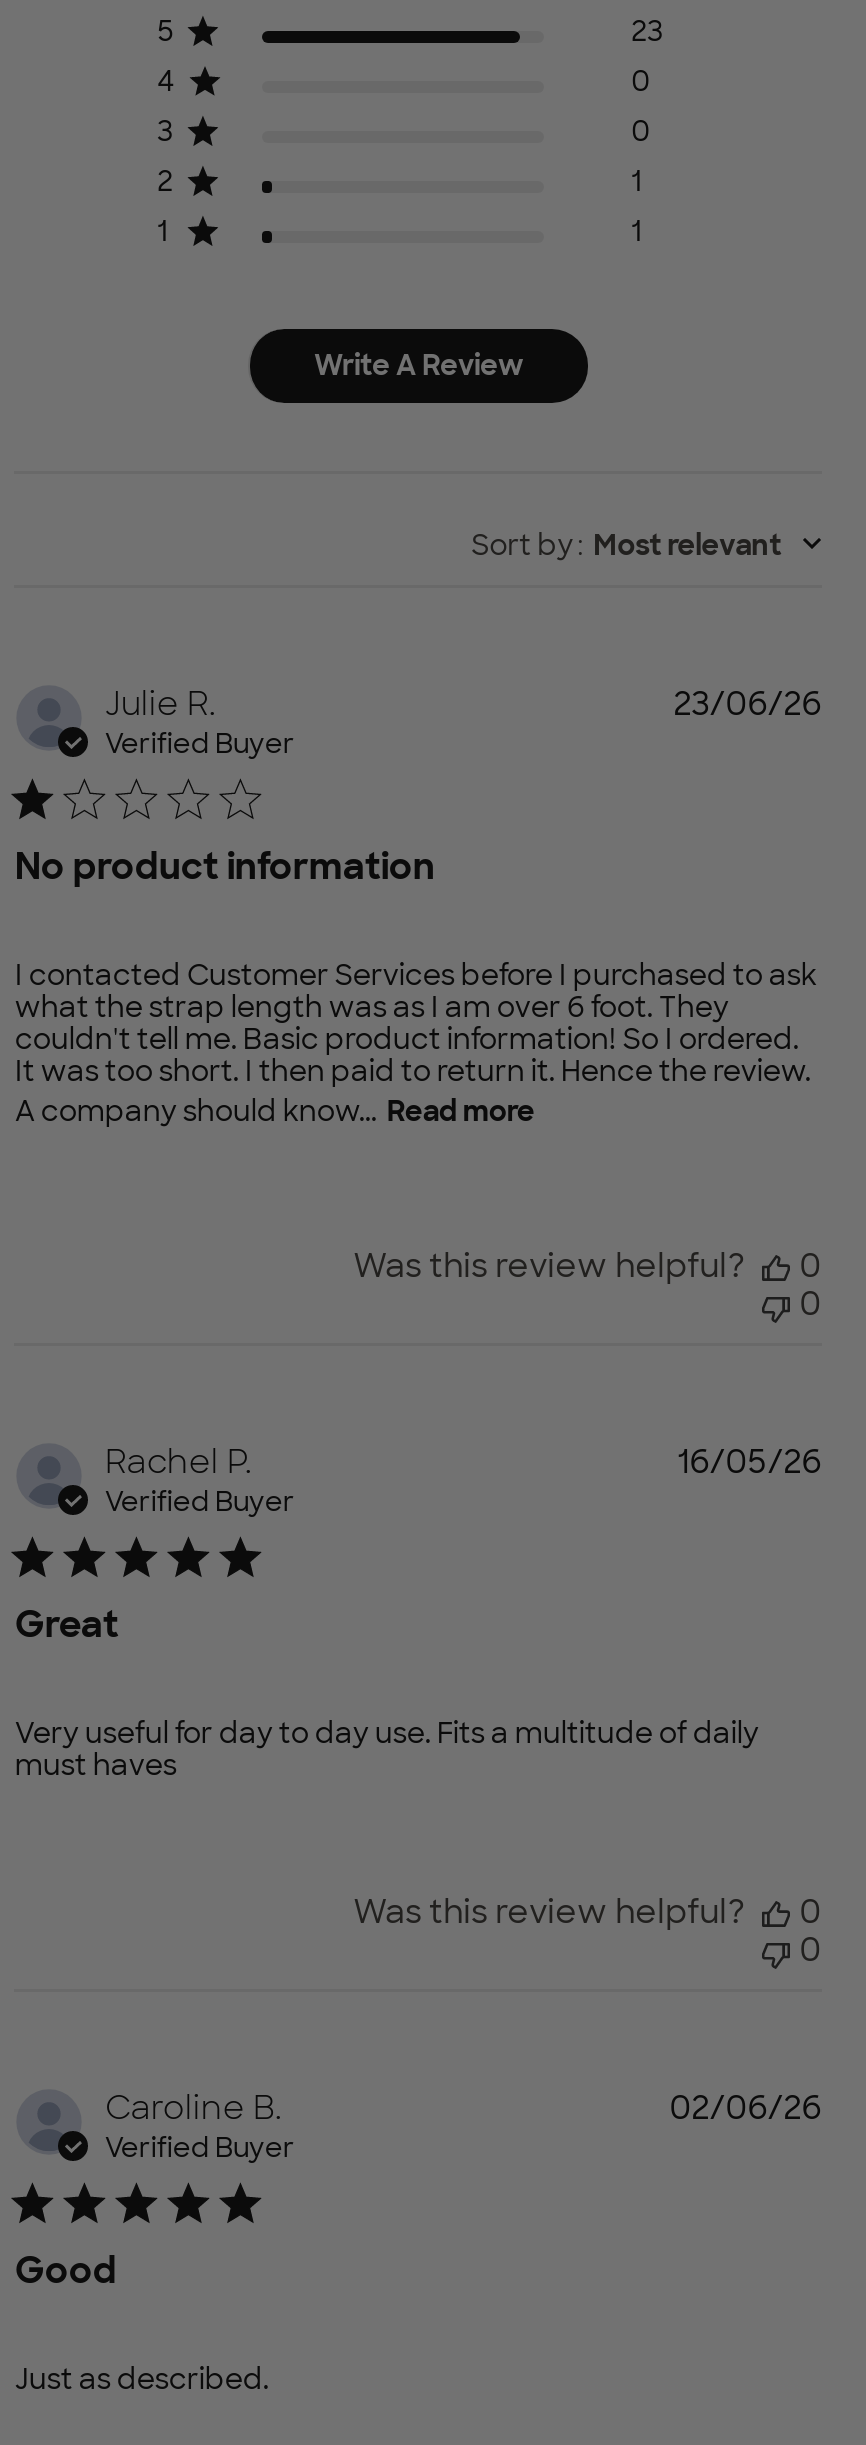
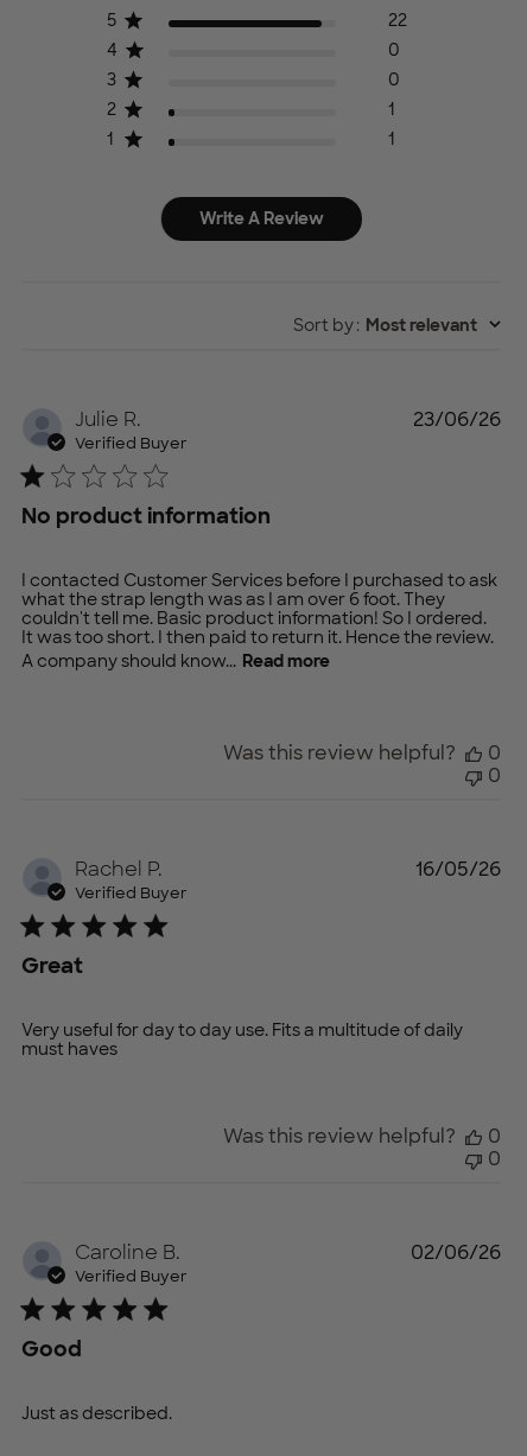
- 23
+ 22
